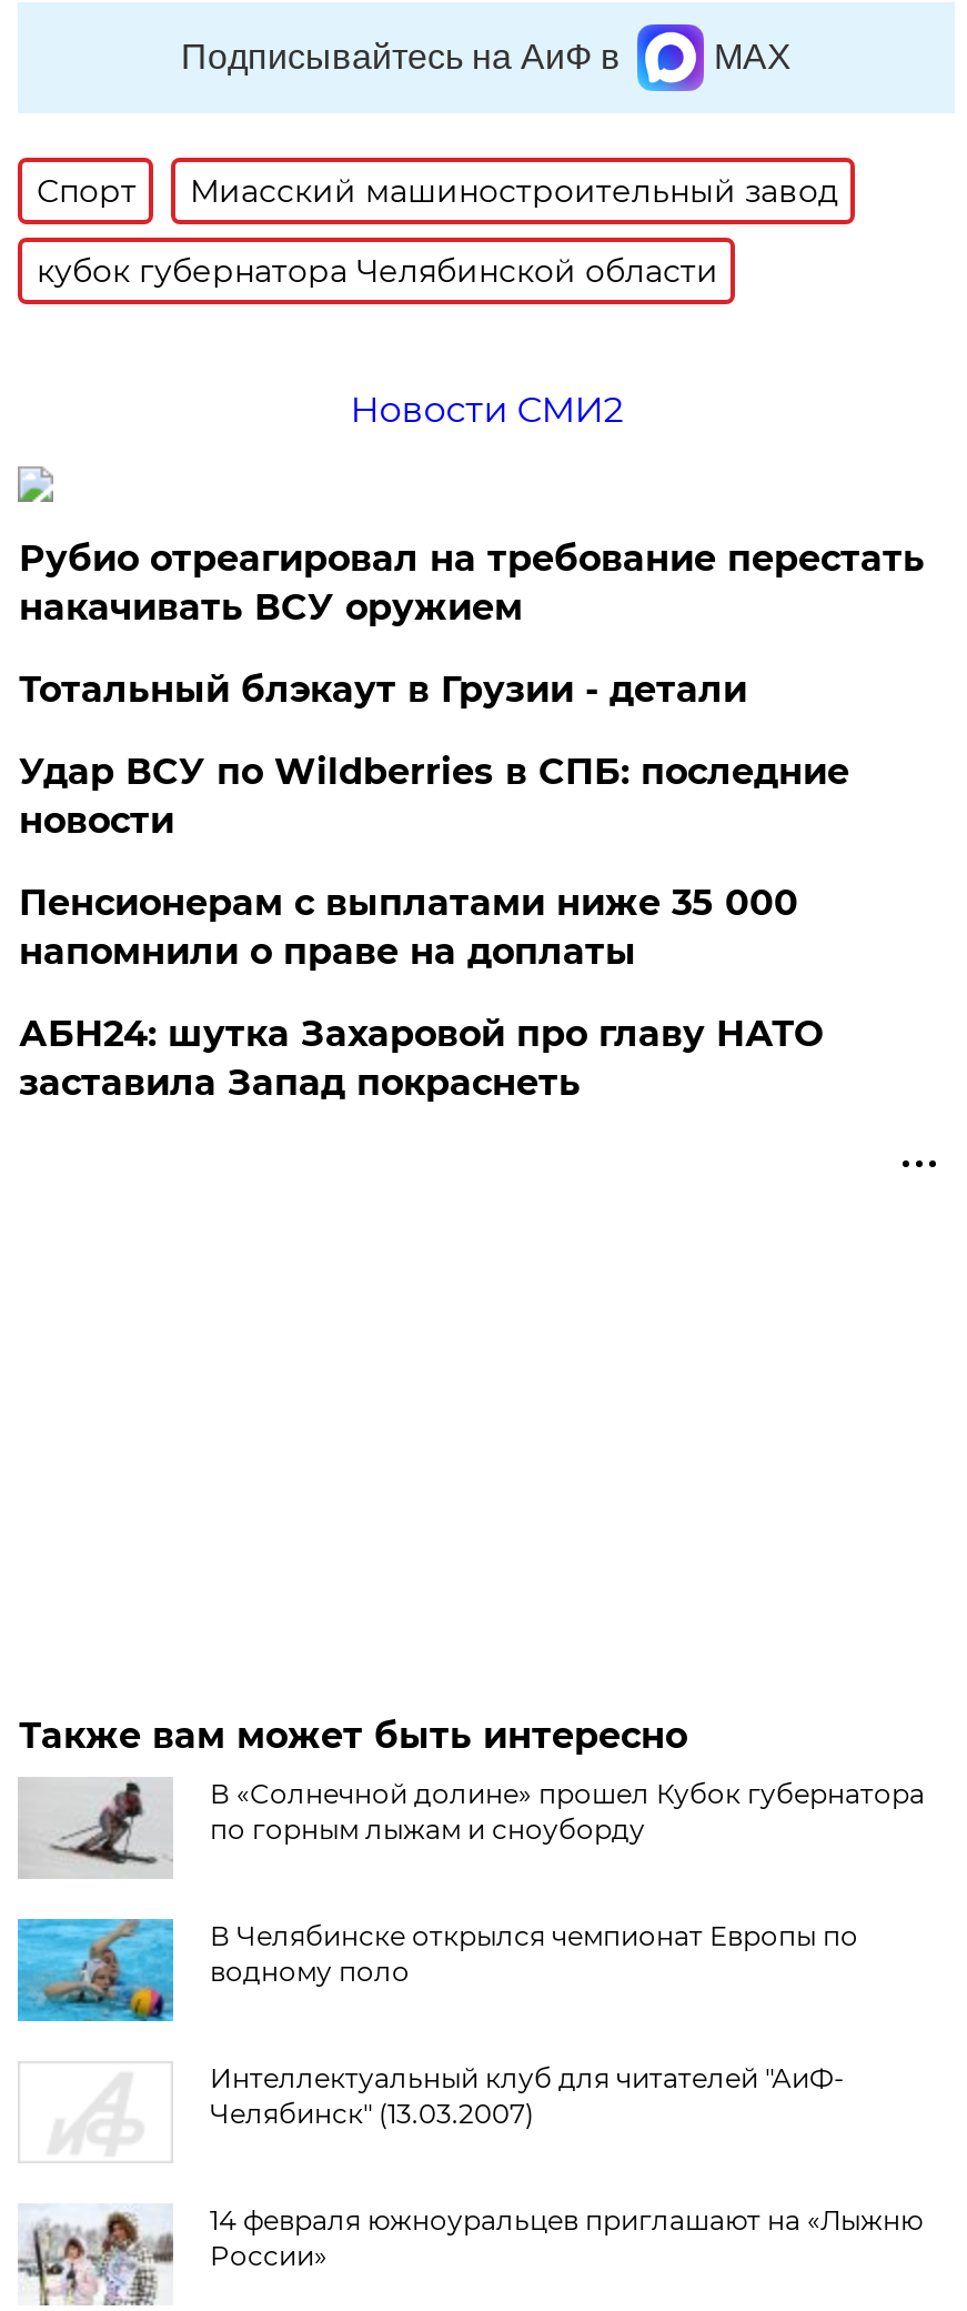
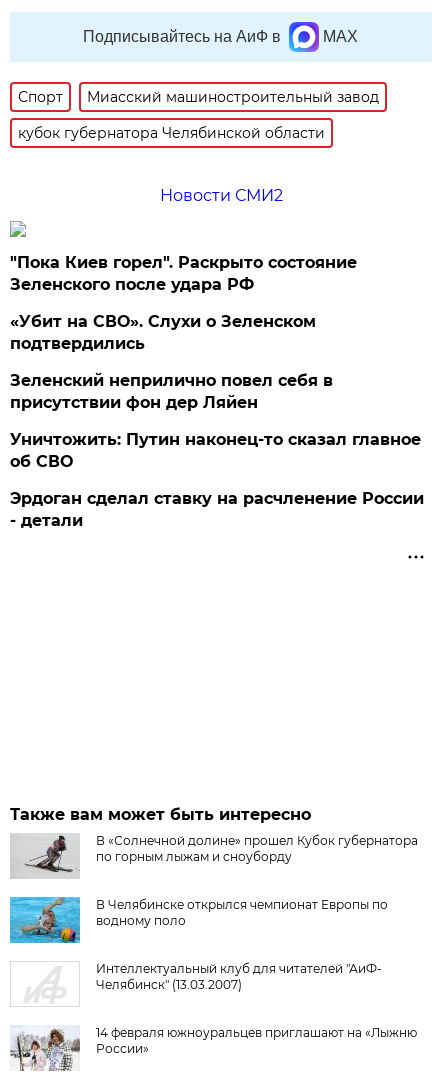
- Рубио отреагировал на требование перестать
- накачивать ВСУ оружием
+ "Пока Киев горел". Раскрыто состояние
+ Зеленского после удара РФ

- Тотальный блэкаут в Грузии - детали
+ «Убит на СВО». Слухи о Зеленском
+ подтвердились

- Удар ВСУ по Wildberries в СПБ: последние
- новости
+ Зеленский неприлично повел cебя в
+ присутствии фон дер Ляйен

- Пенсионерам с выплатами ниже 35 000
- напомнили о праве на доплаты
+ Уничтожить: Путин наконец-то сказал главное
+ об СВО

- АБН24: шутка Захаровой про главу НАТО
- заставила Запад покраснеть
+ Эрдоган сделал ставку на расчленение России
+ - детали
